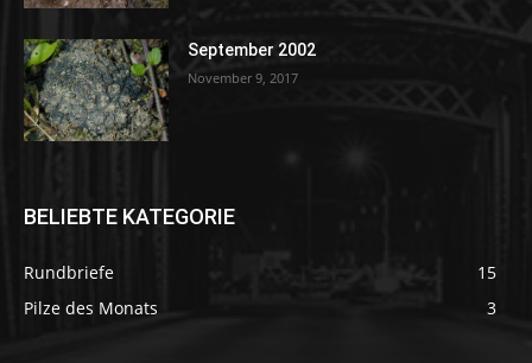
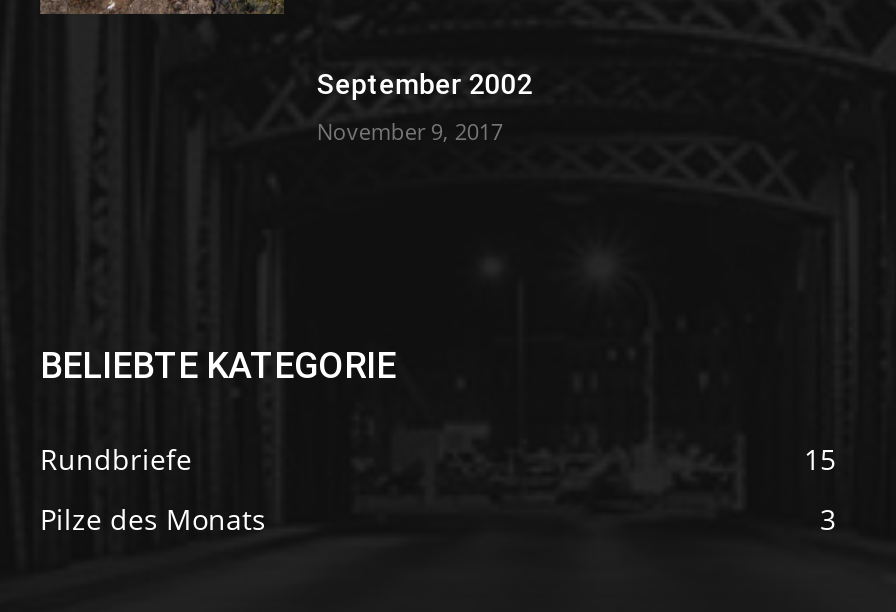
- [image]
